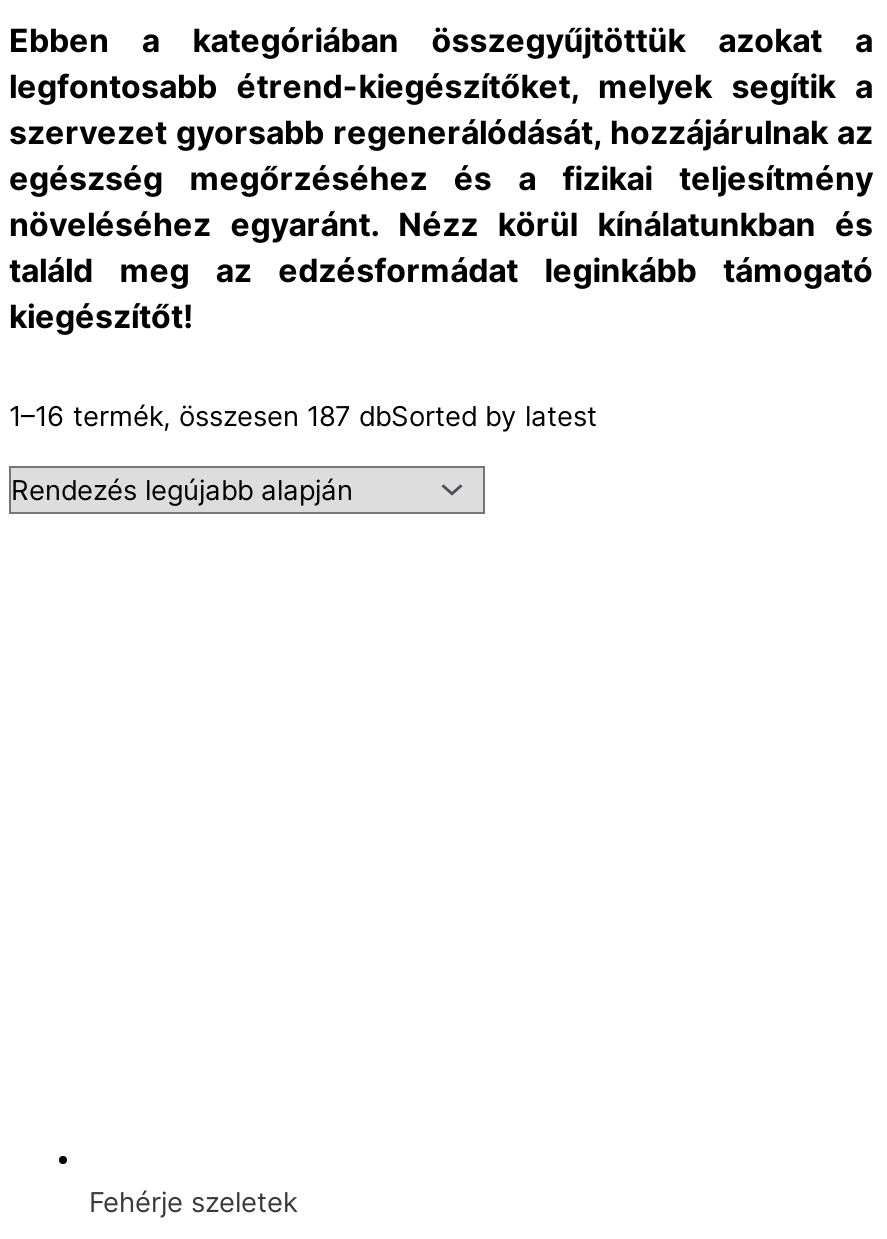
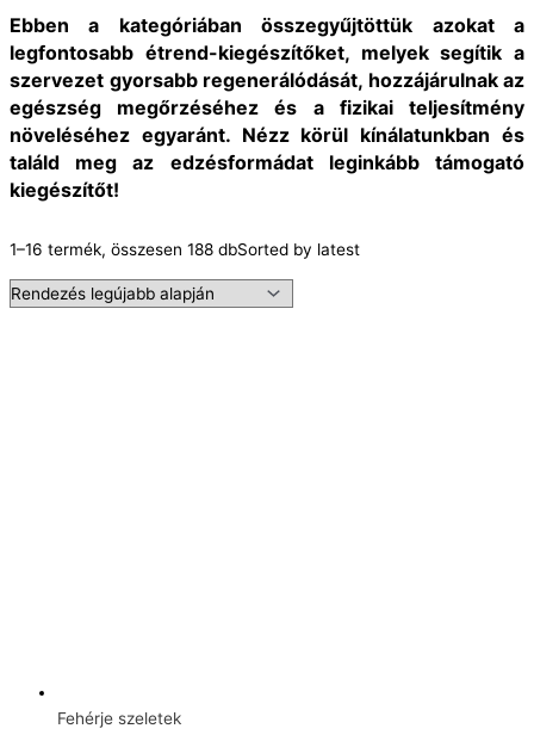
- 1–16 termék, összesen 187 dbSorted by latest
+ 1–16 termék, összesen 188 dbSorted by latest
